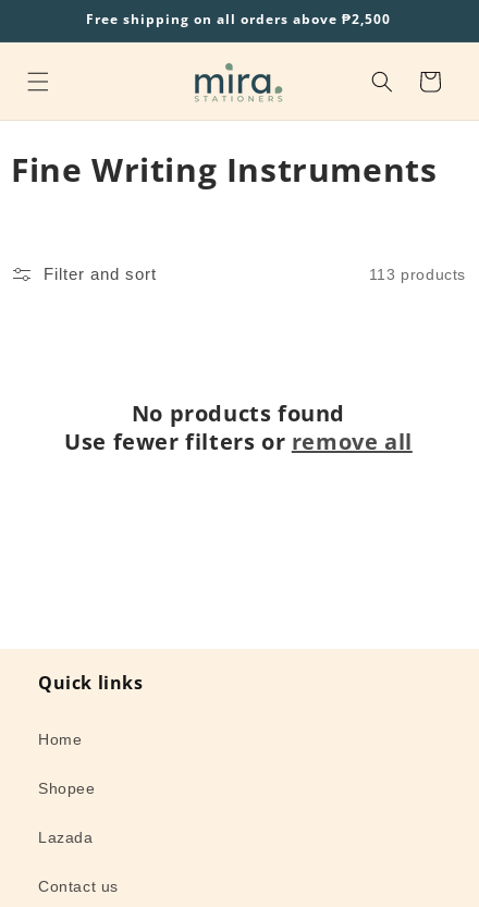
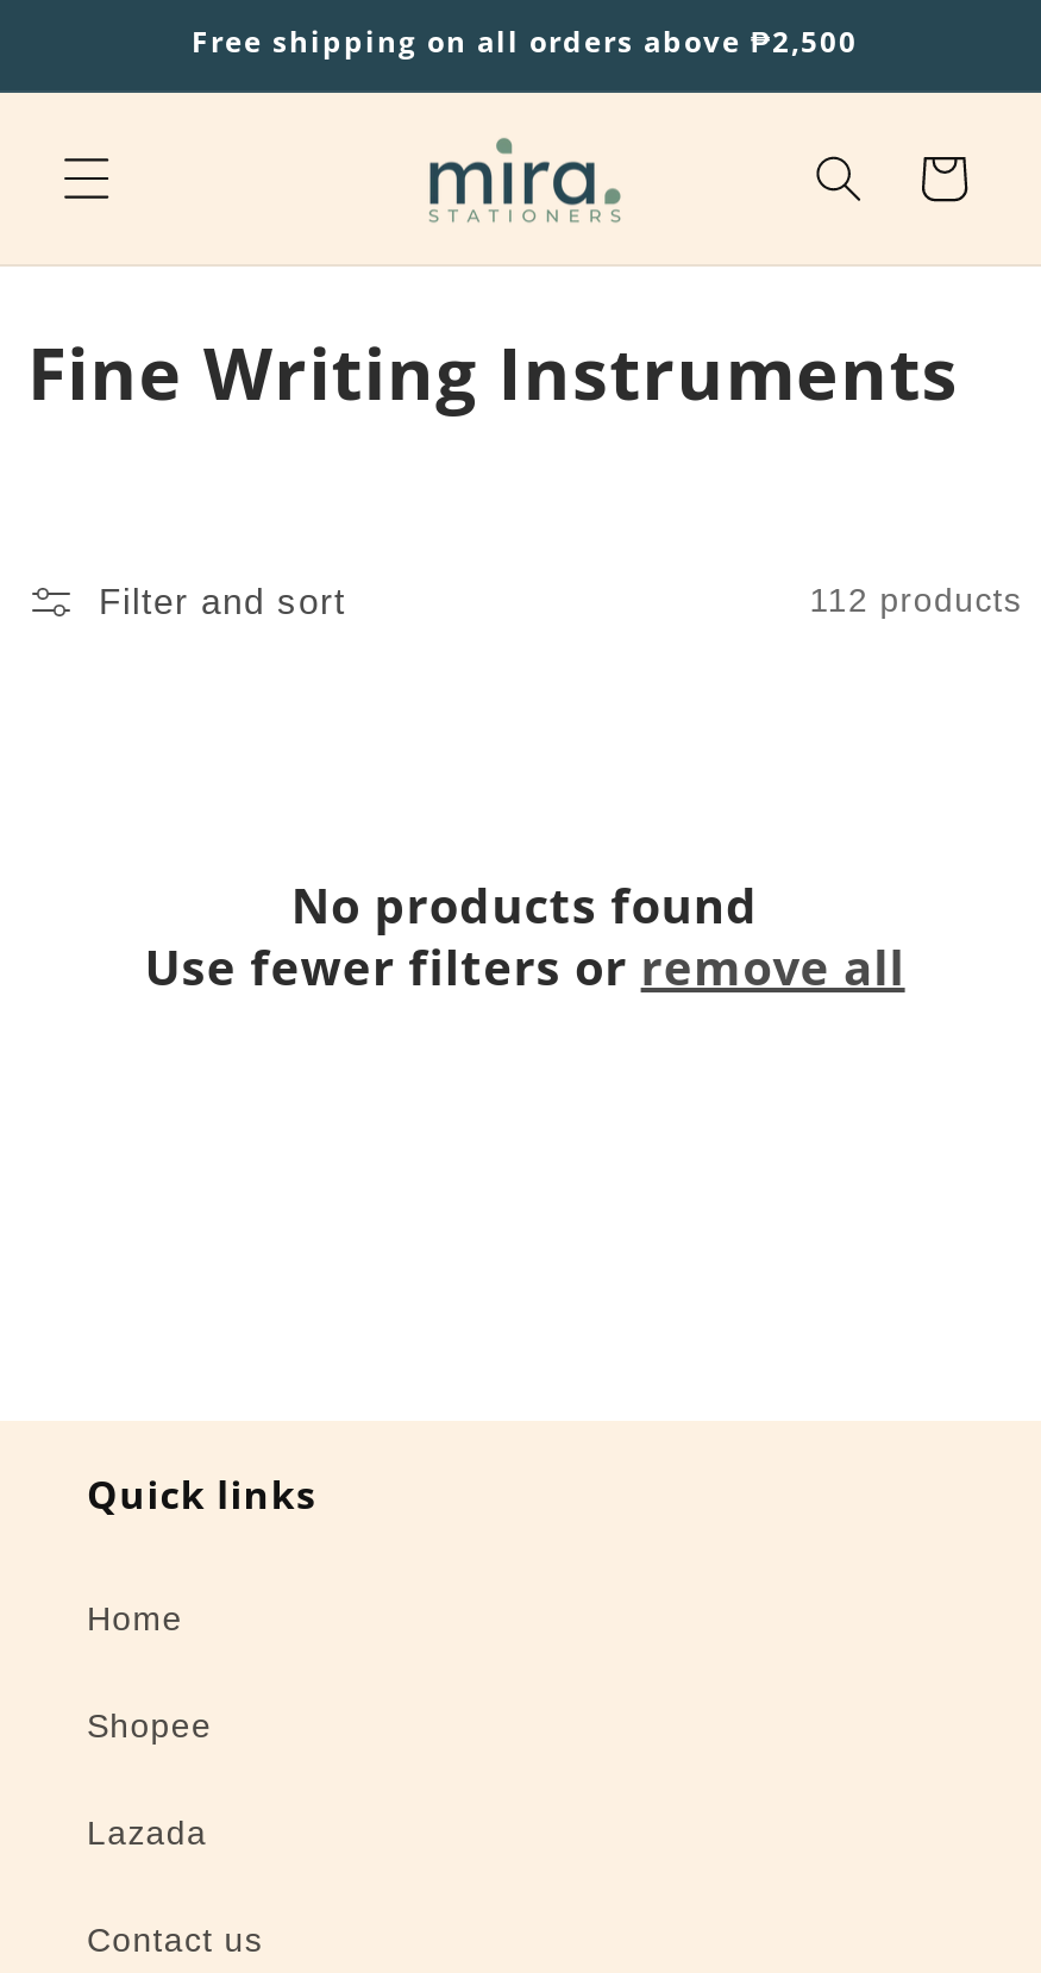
- 113 products
+ 112 products
